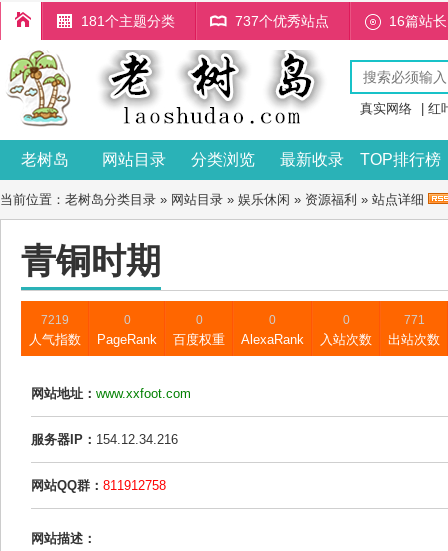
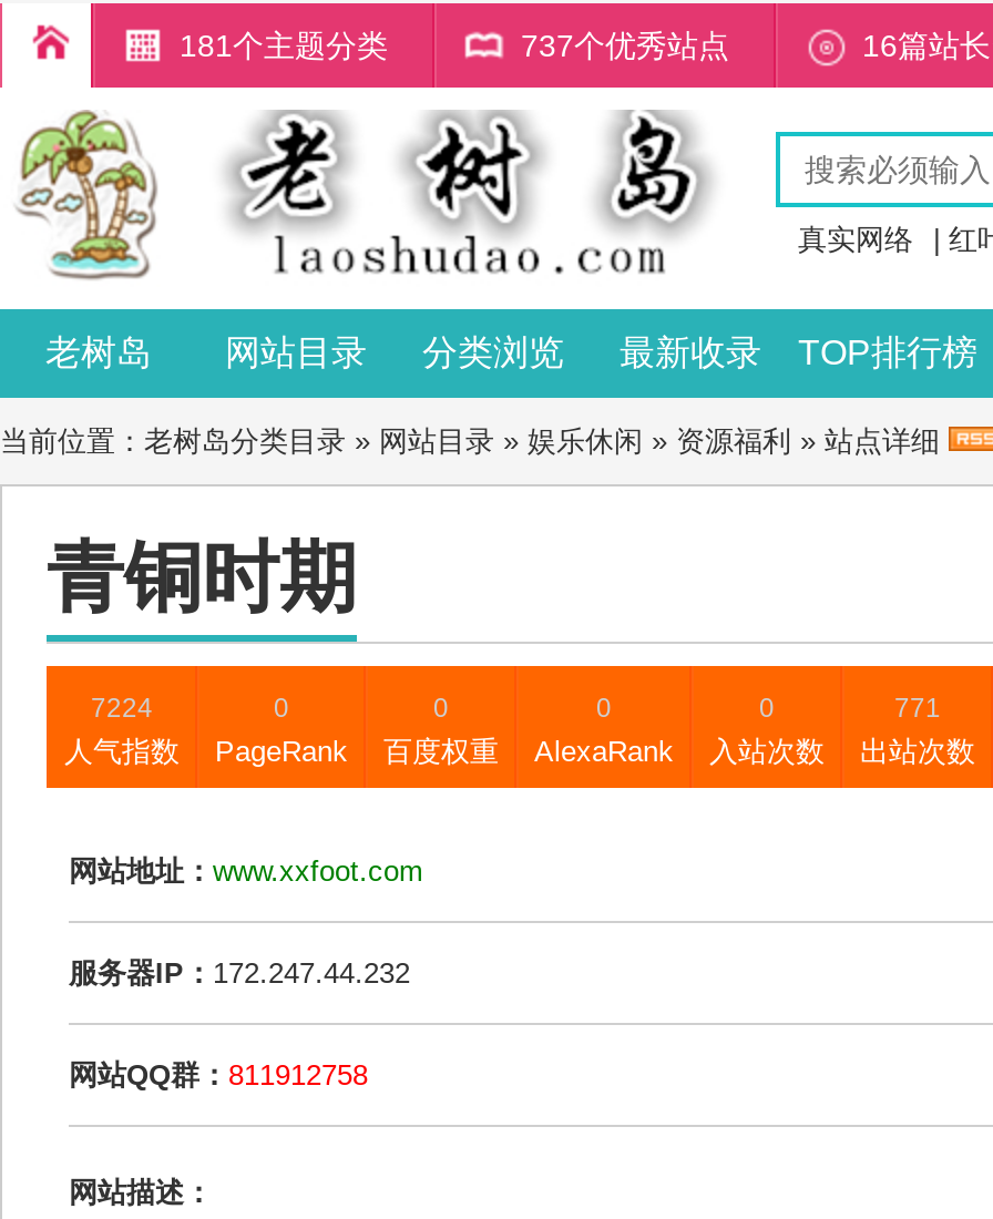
- 7219
+ 7224

- 服务器IP：154.12.34.216
+ 服务器IP：172.247.44.232
